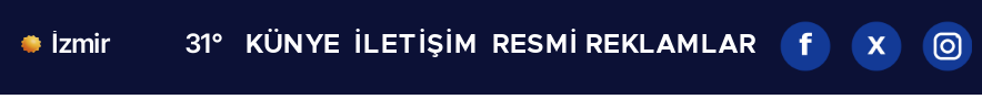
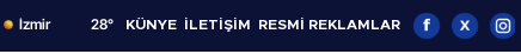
- 31° KÜNYE İLETİŞİM RESMİ REKLAMLAR
+ 28° KÜNYE İLETİŞİM RESMİ REKLAMLAR
